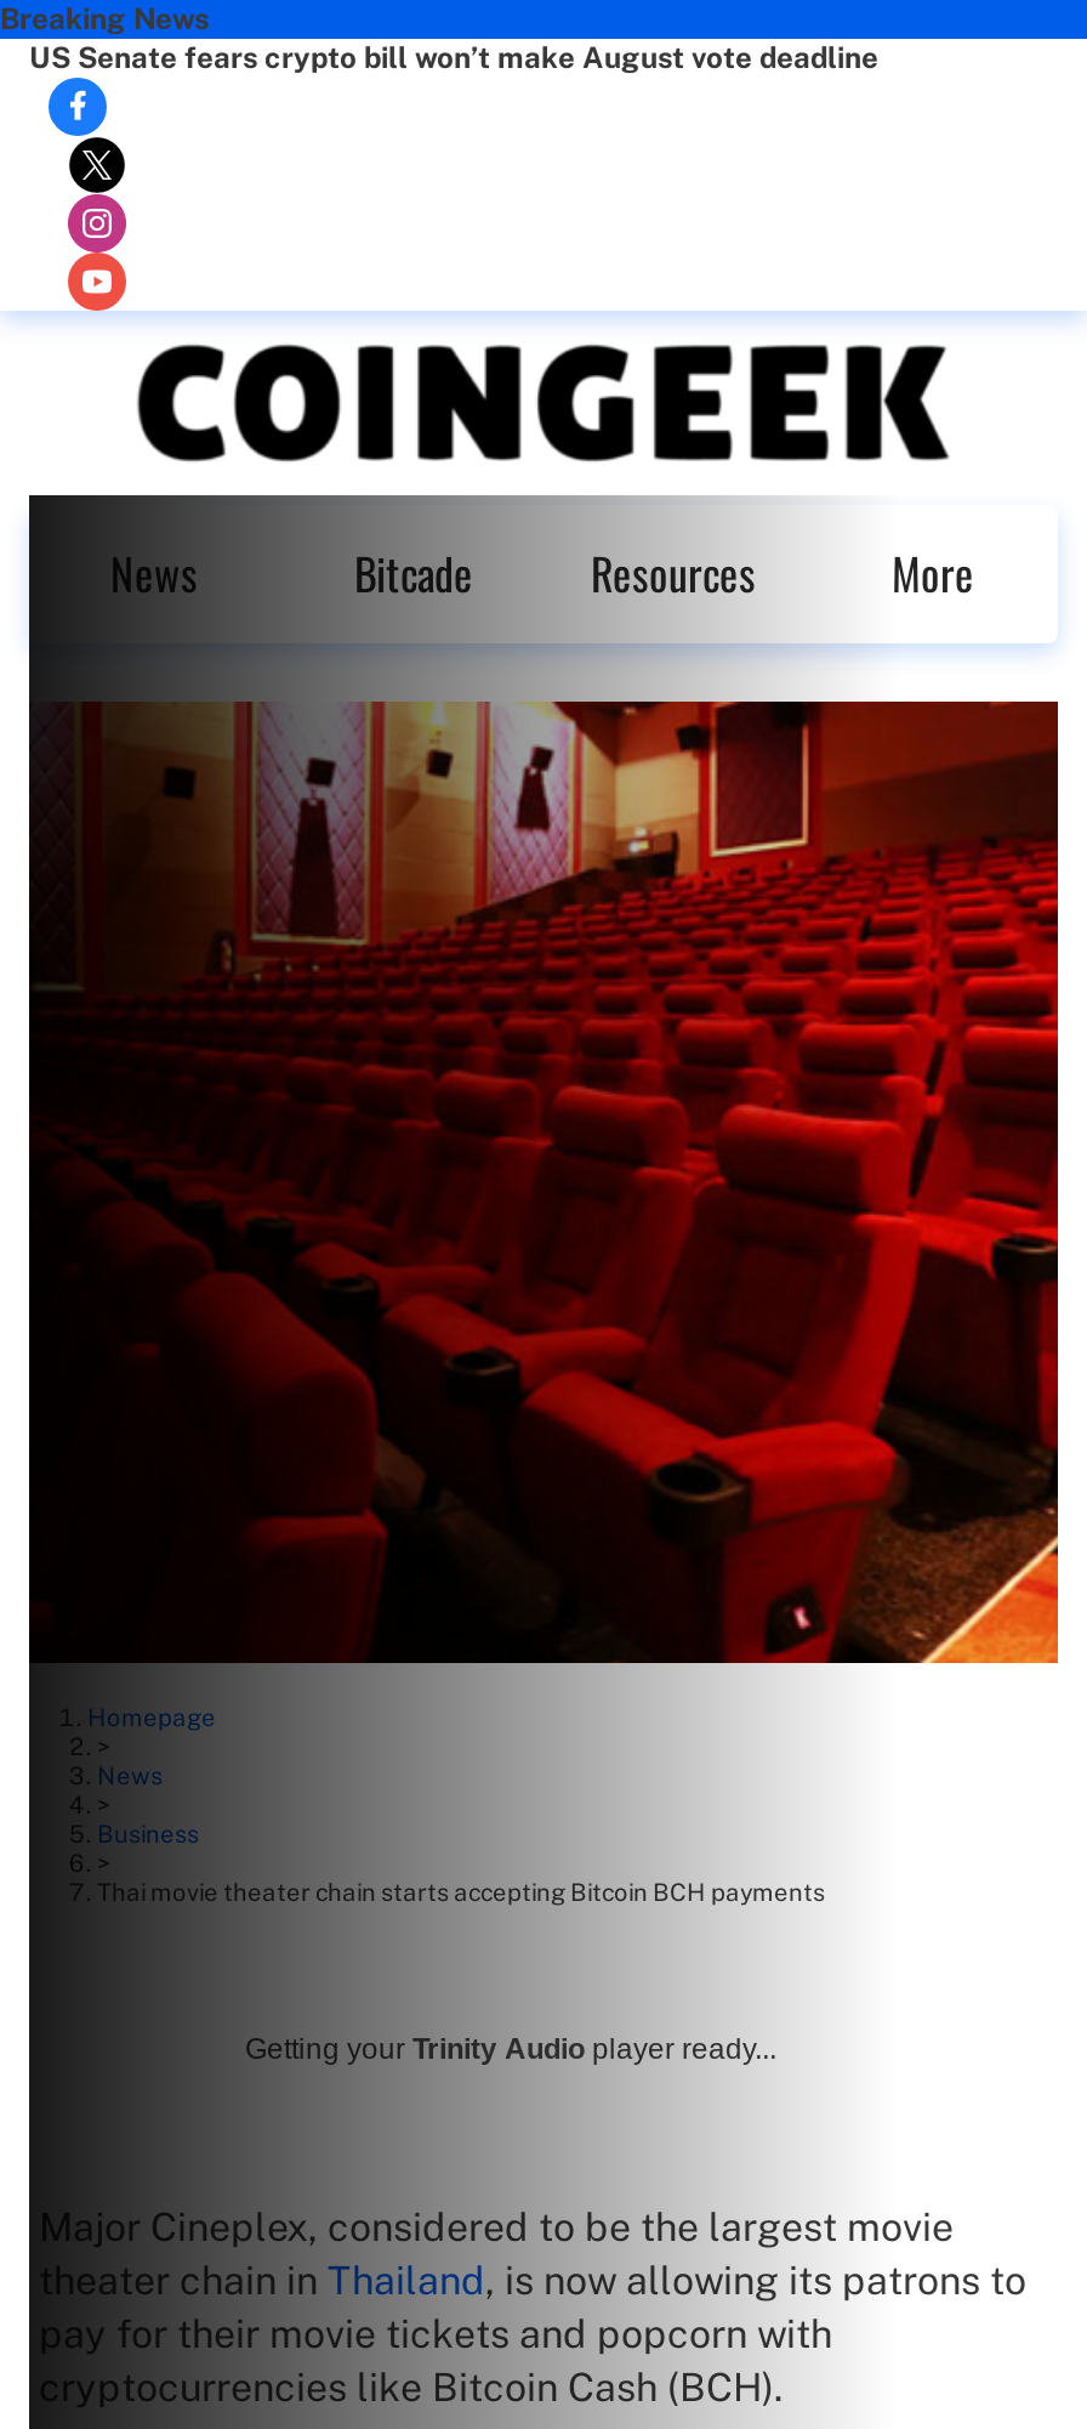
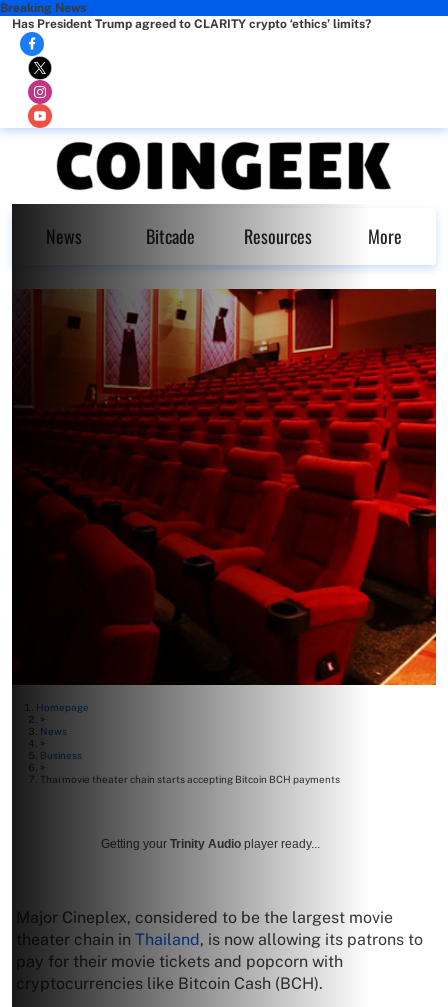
- US Senate fears crypto bill won’t make August vote deadline
+ Has President Trump agreed to CLARITY crypto ‘ethics’ limits?
